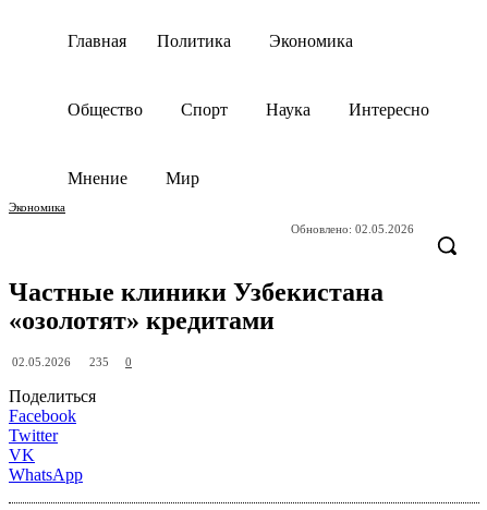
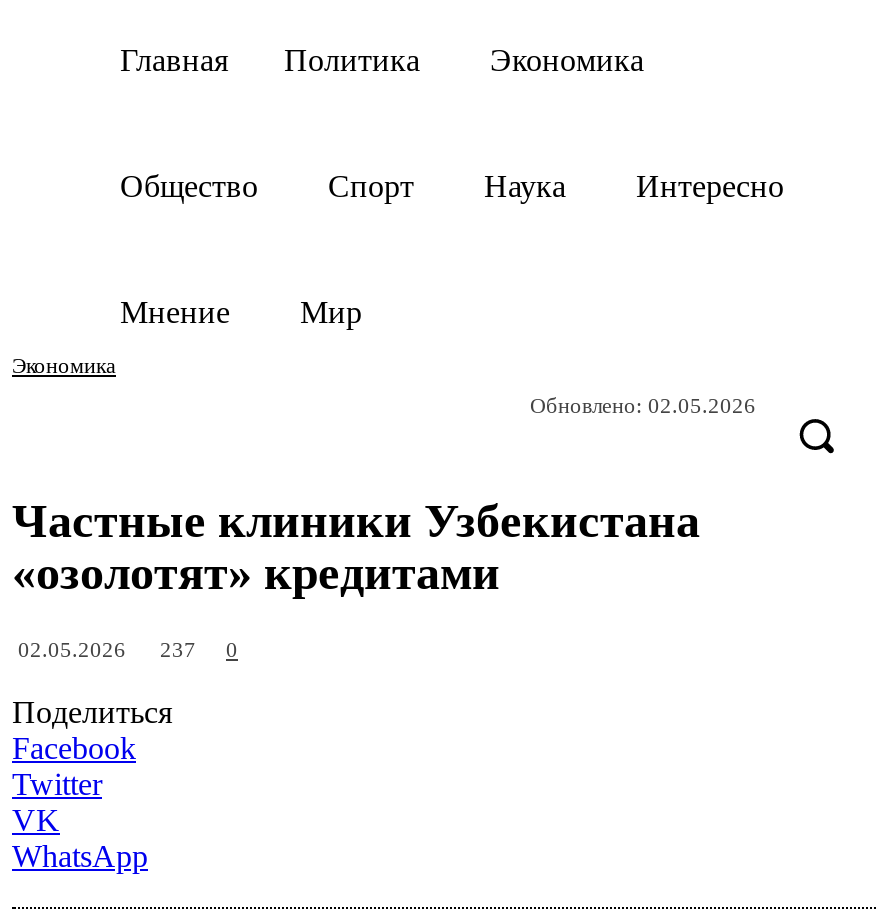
- 02.05.2026 235 0
+ 02.05.2026 237 0
